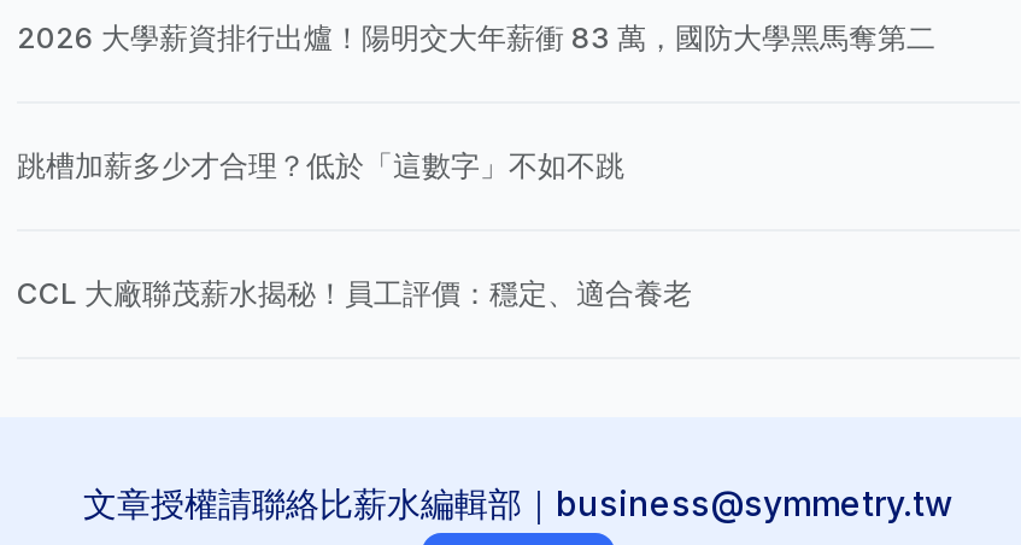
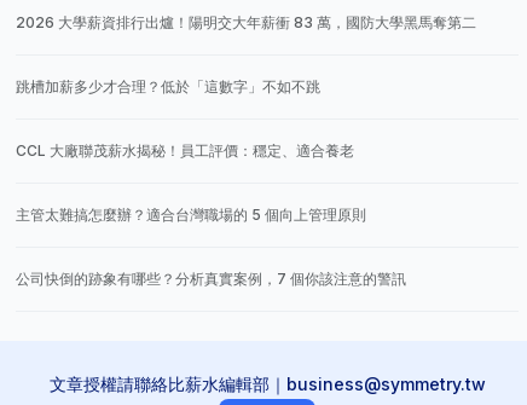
+ 主管太難搞怎麼辦？適合台灣職場的 5 個向上管理原則

+ 公司快倒的跡象有哪些？分析真實案例，7 個你該注意的警訊
